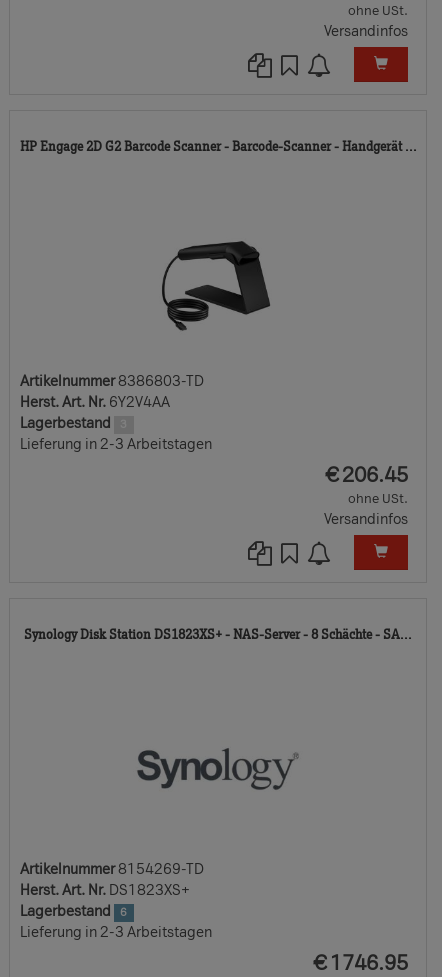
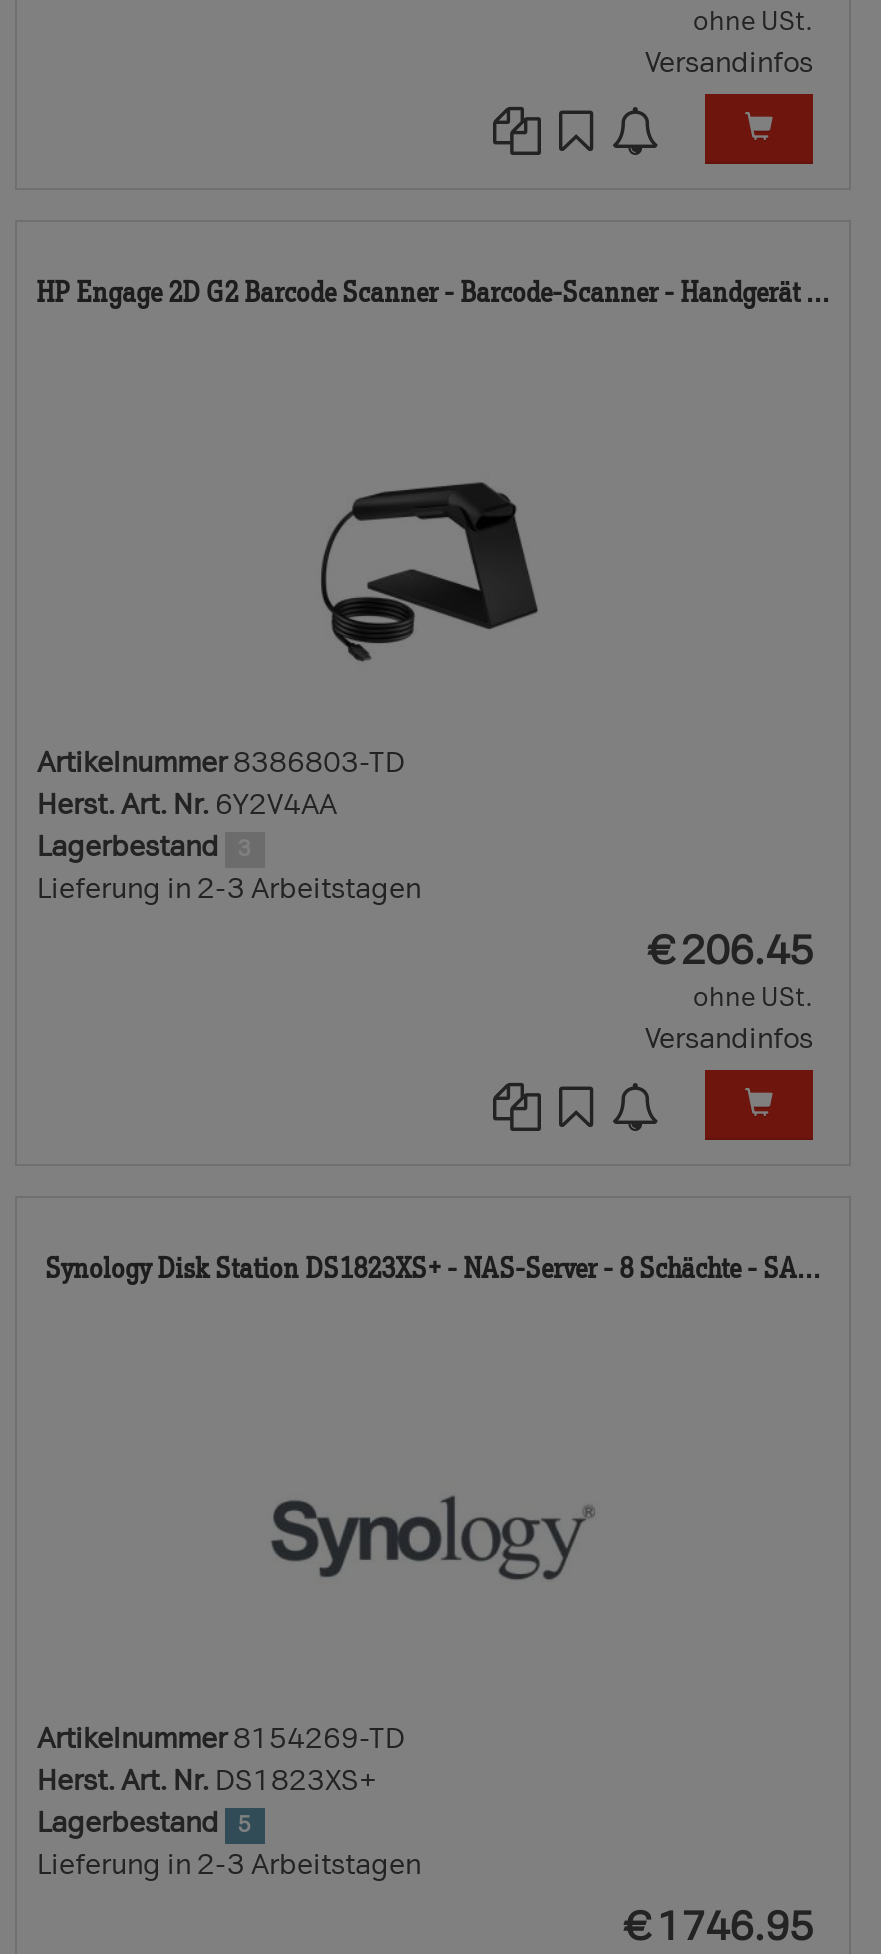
- Lagerbestand 6
+ Lagerbestand 5
